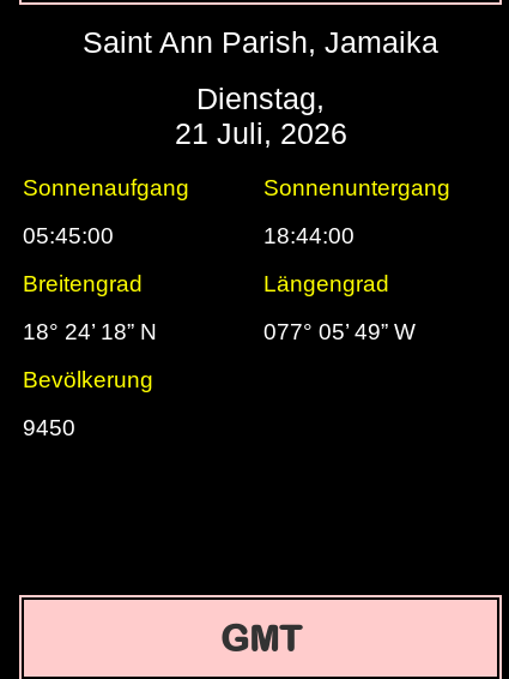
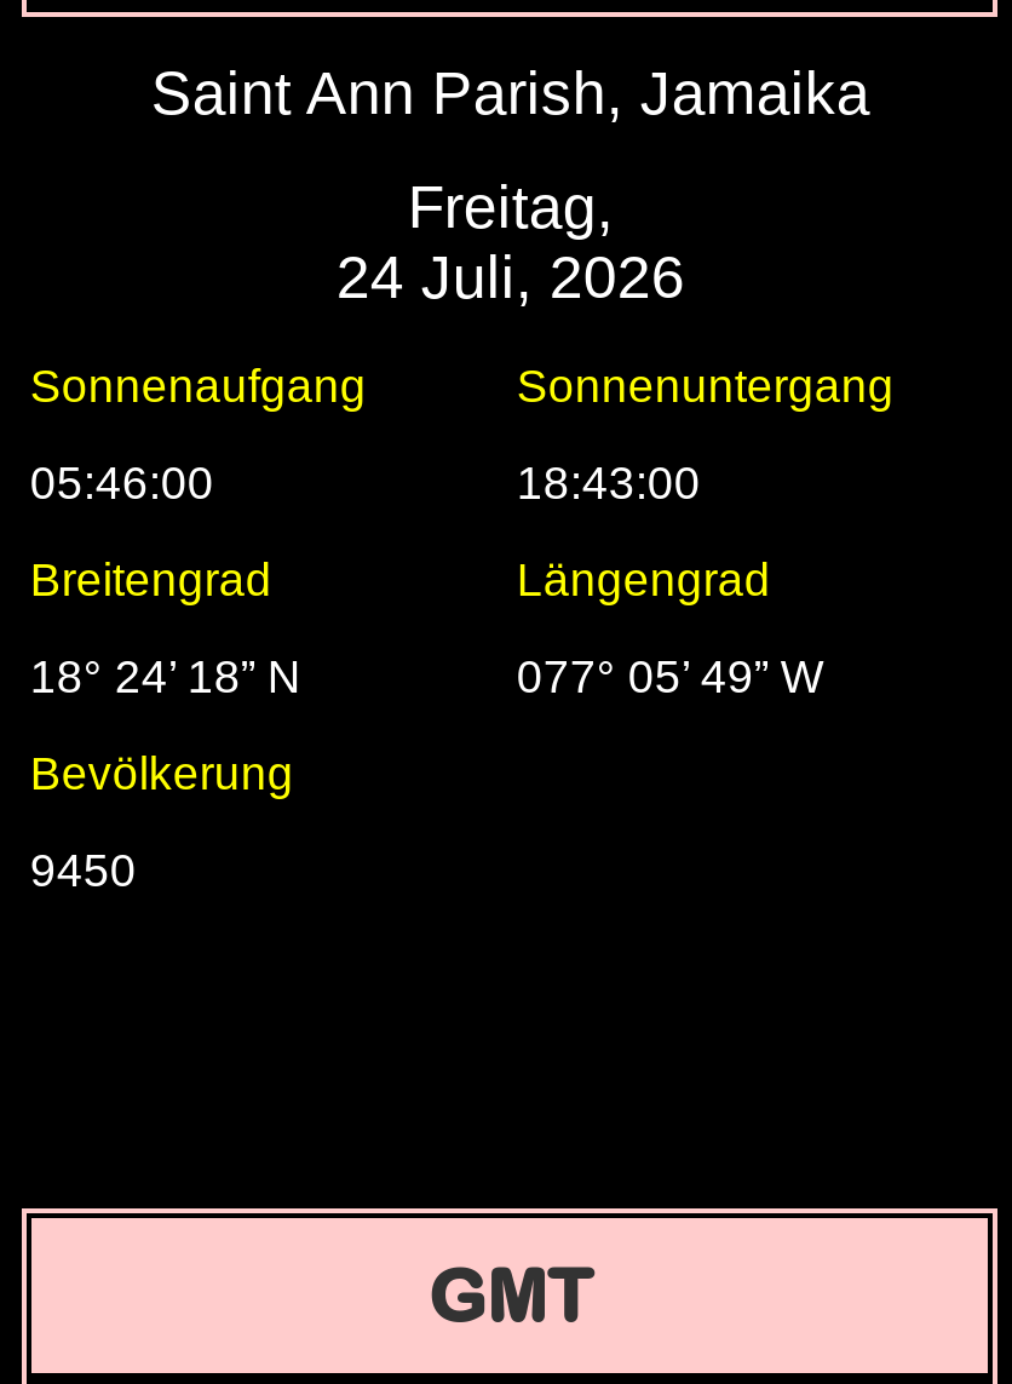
- Dienstag,
- 21 Juli, 2026
+ Freitag,
+ 24 Juli, 2026

- 05:45:00
+ 05:46:00

- 18:44:00
+ 18:43:00
